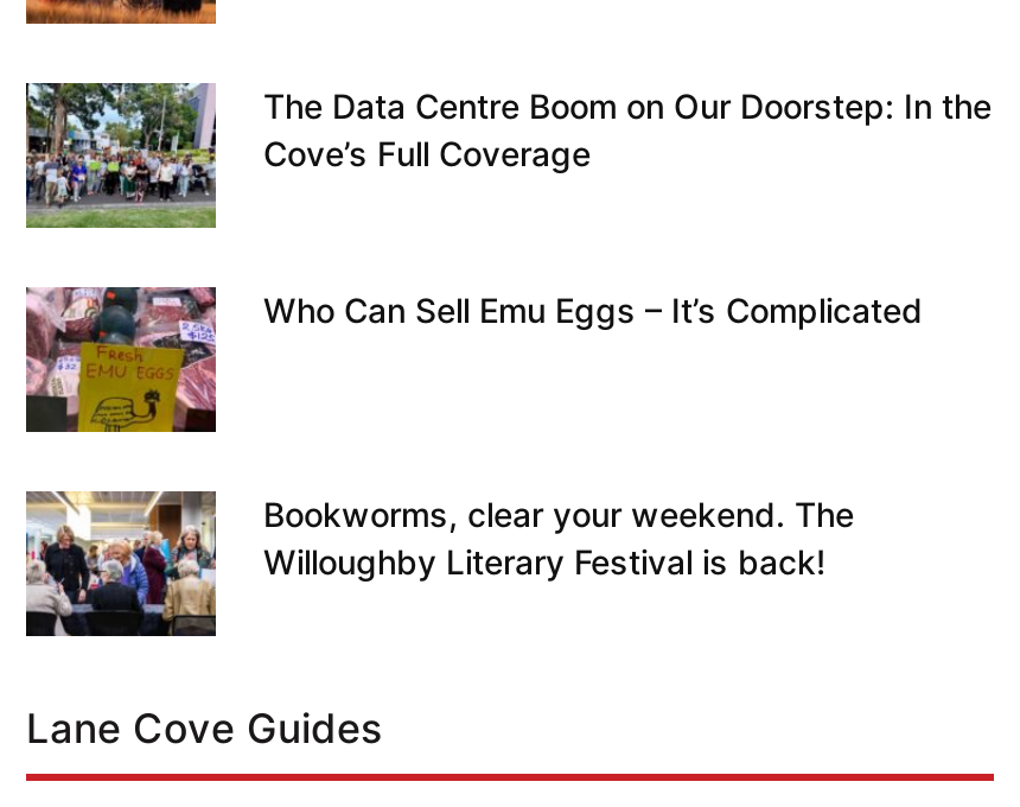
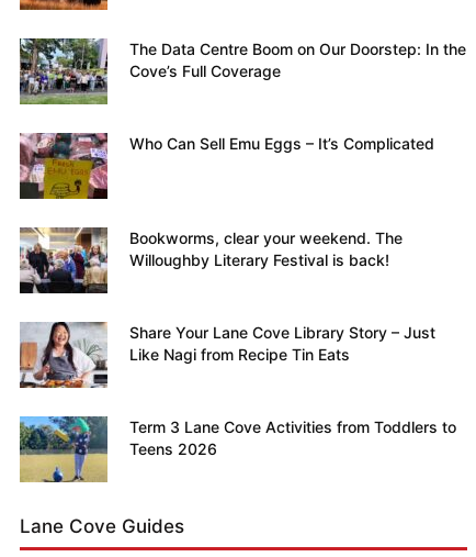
+ [image]
+ Term 3 Lane Cove Activities from Toddlers to
+ Teens 2026

+ [image]
+ Share Your Lane Cove Library Story – Just
+ Like Nagi from Recipe Tin Eats
